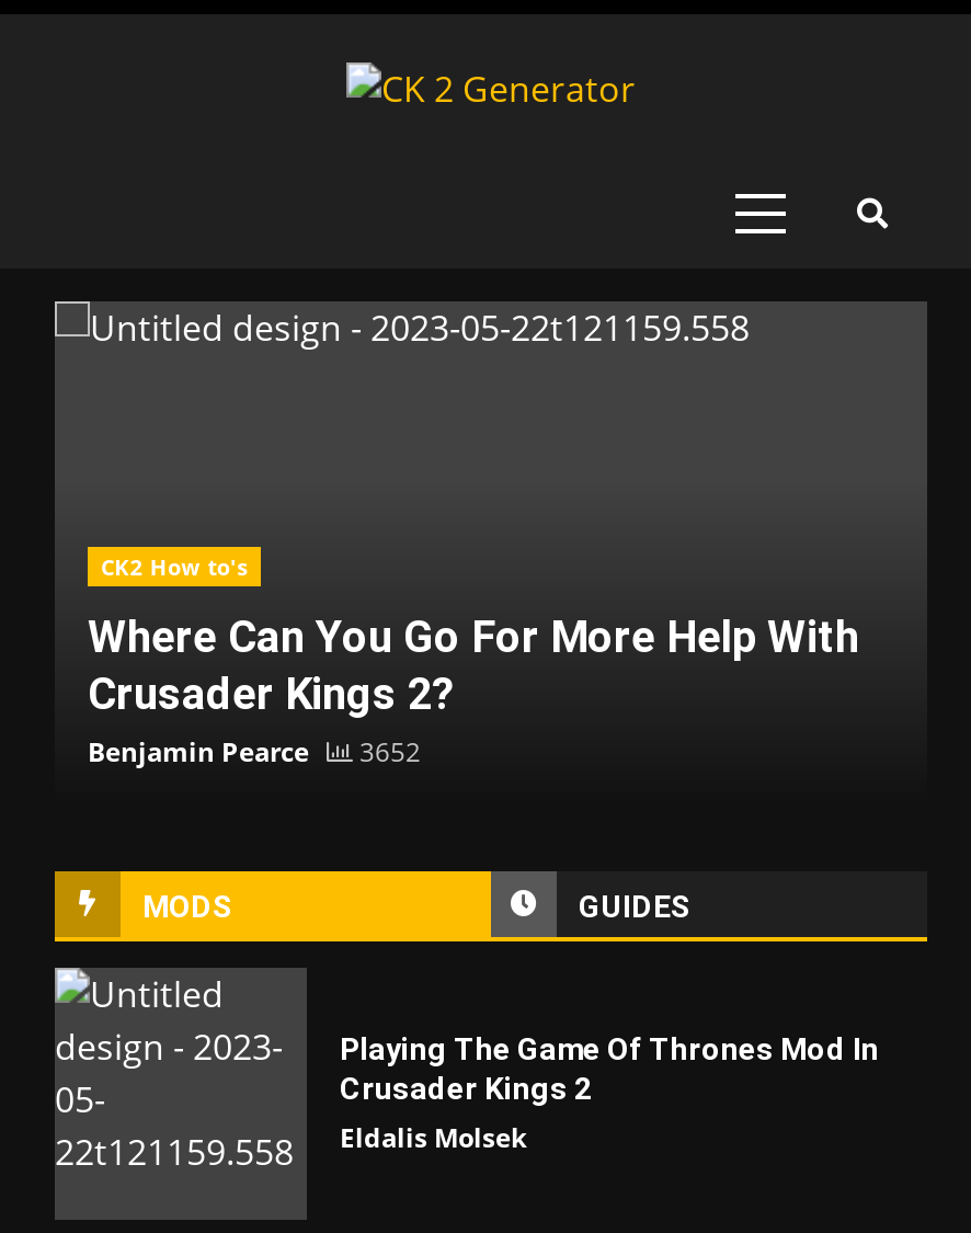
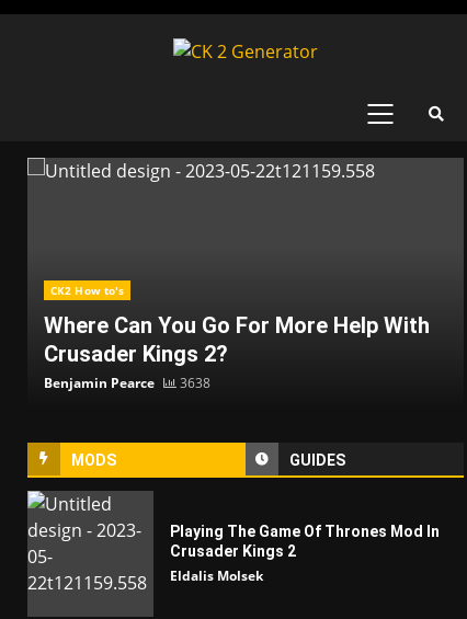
- Benjamin Pearce 3652
+ Benjamin Pearce 3638
